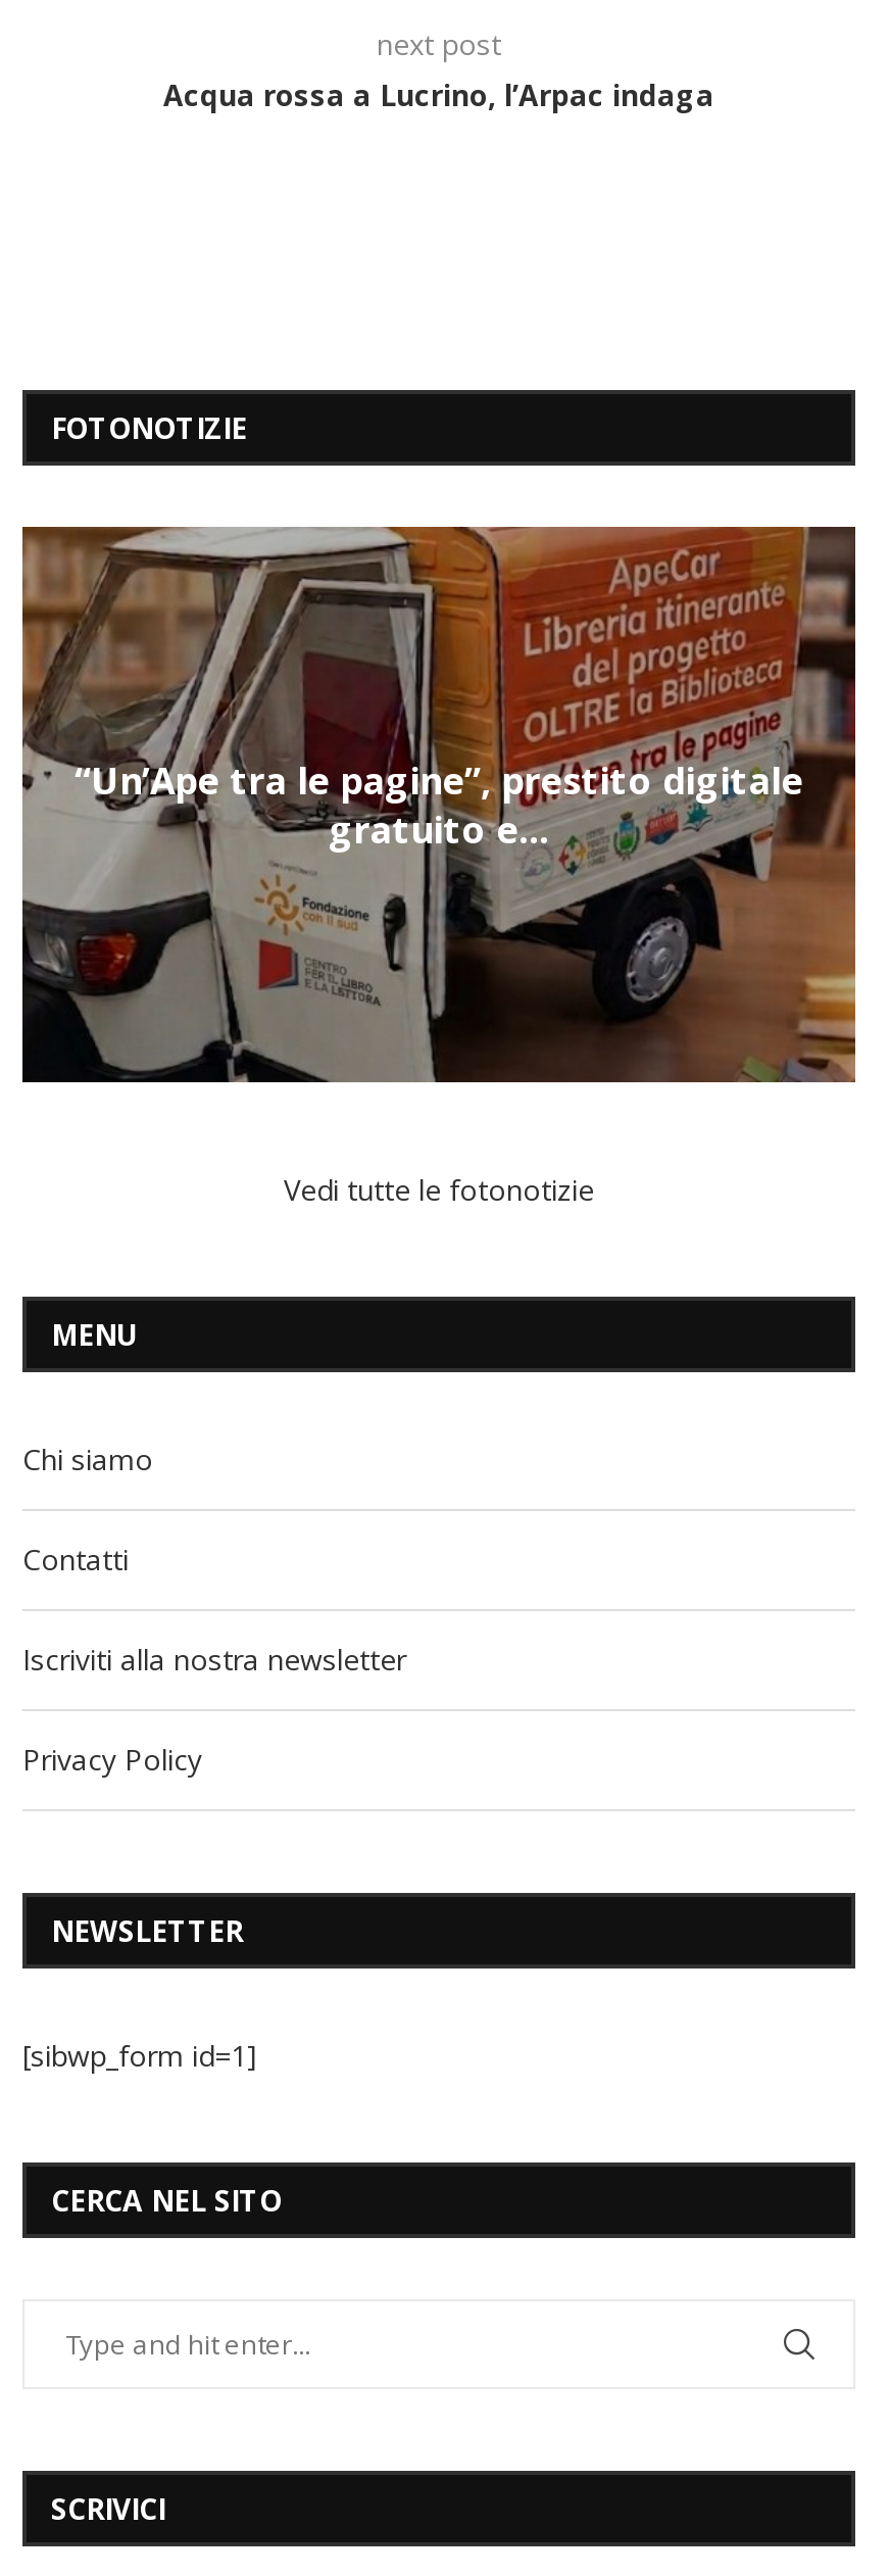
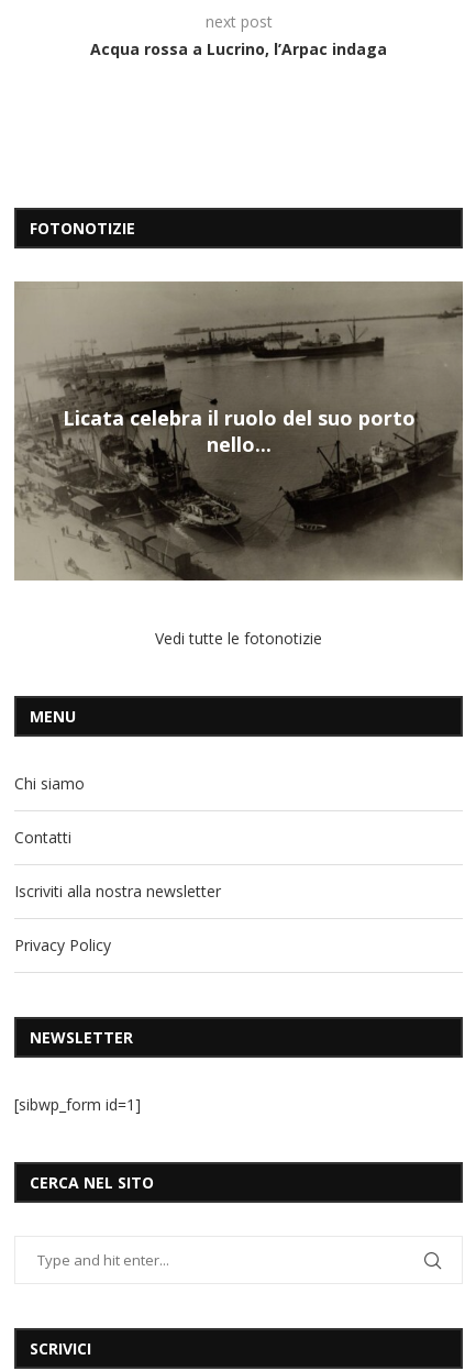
- [image]
- “Un’Ape tra le pagine”, prestito digitale
- gratuito e...
+ [image]
+ Licata celebra il ruolo del suo porto
+ nello...
